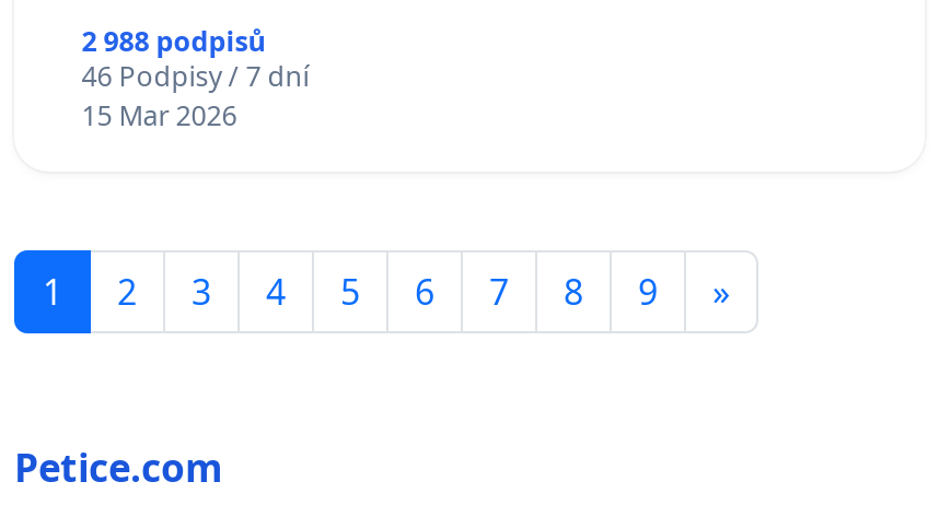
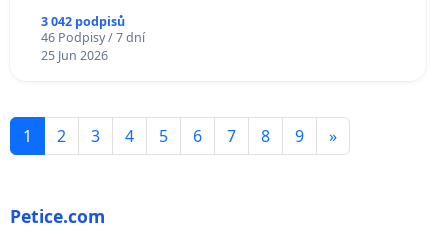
- 2 988 podpisů
+ 3 042 podpisů

- 15 Mar 2026
+ 25 Jun 2026
